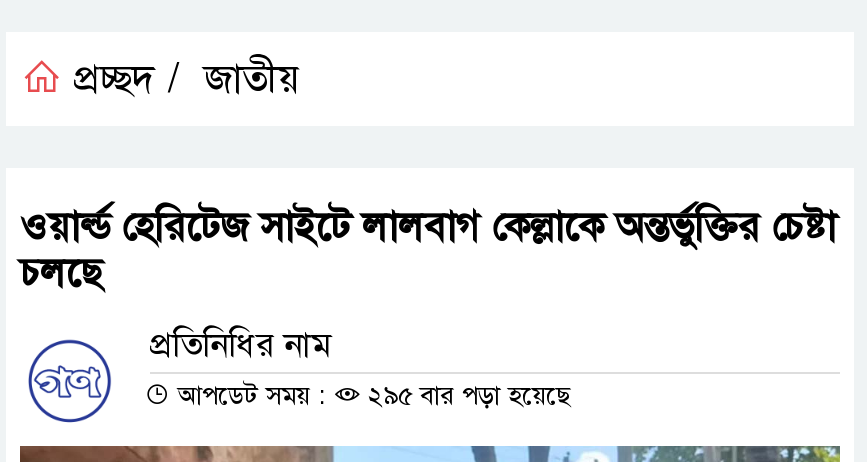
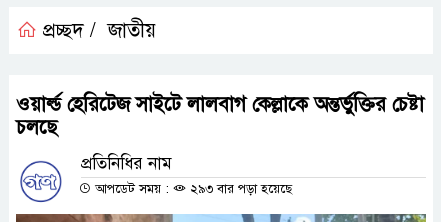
- আপডেট সময় : ২৯৫ বার পড়া হয়েছে
+ আপডেট সময় : ২৯৩ বার পড়া হয়েছে
